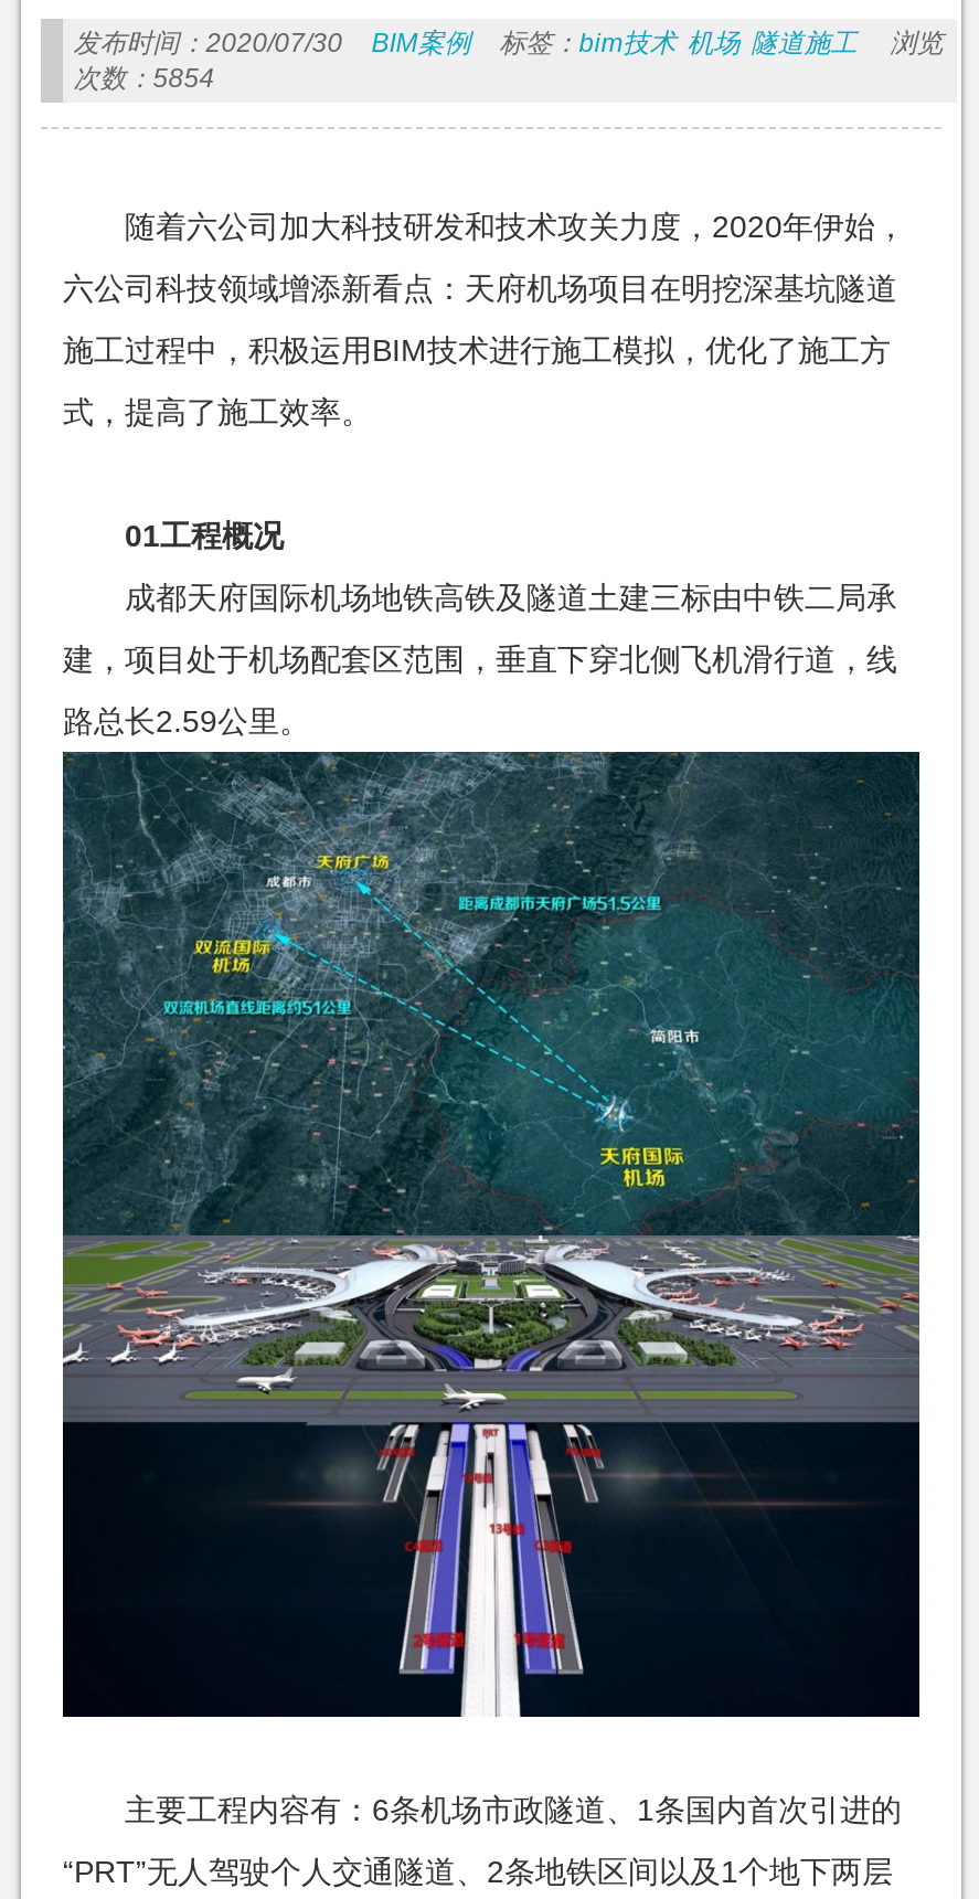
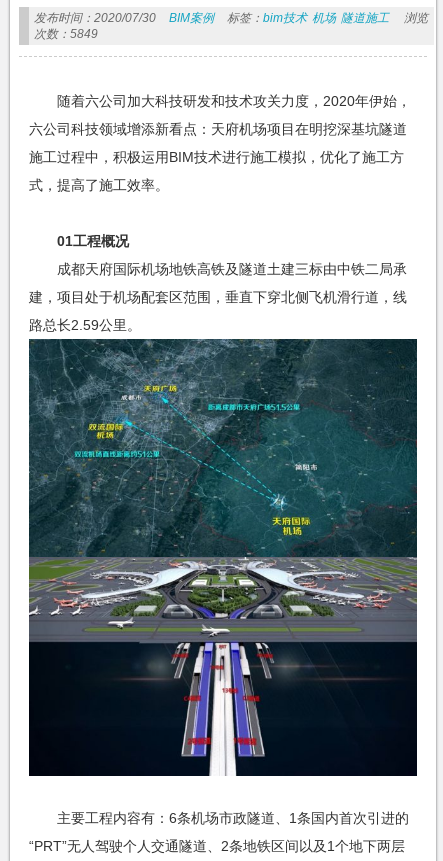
- 次数：5854
+ 次数：5849
